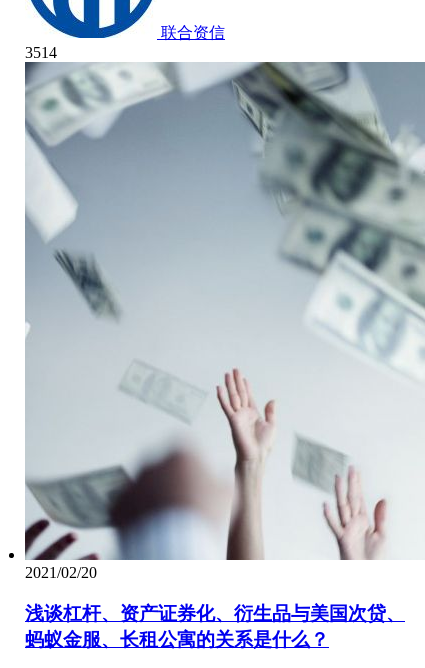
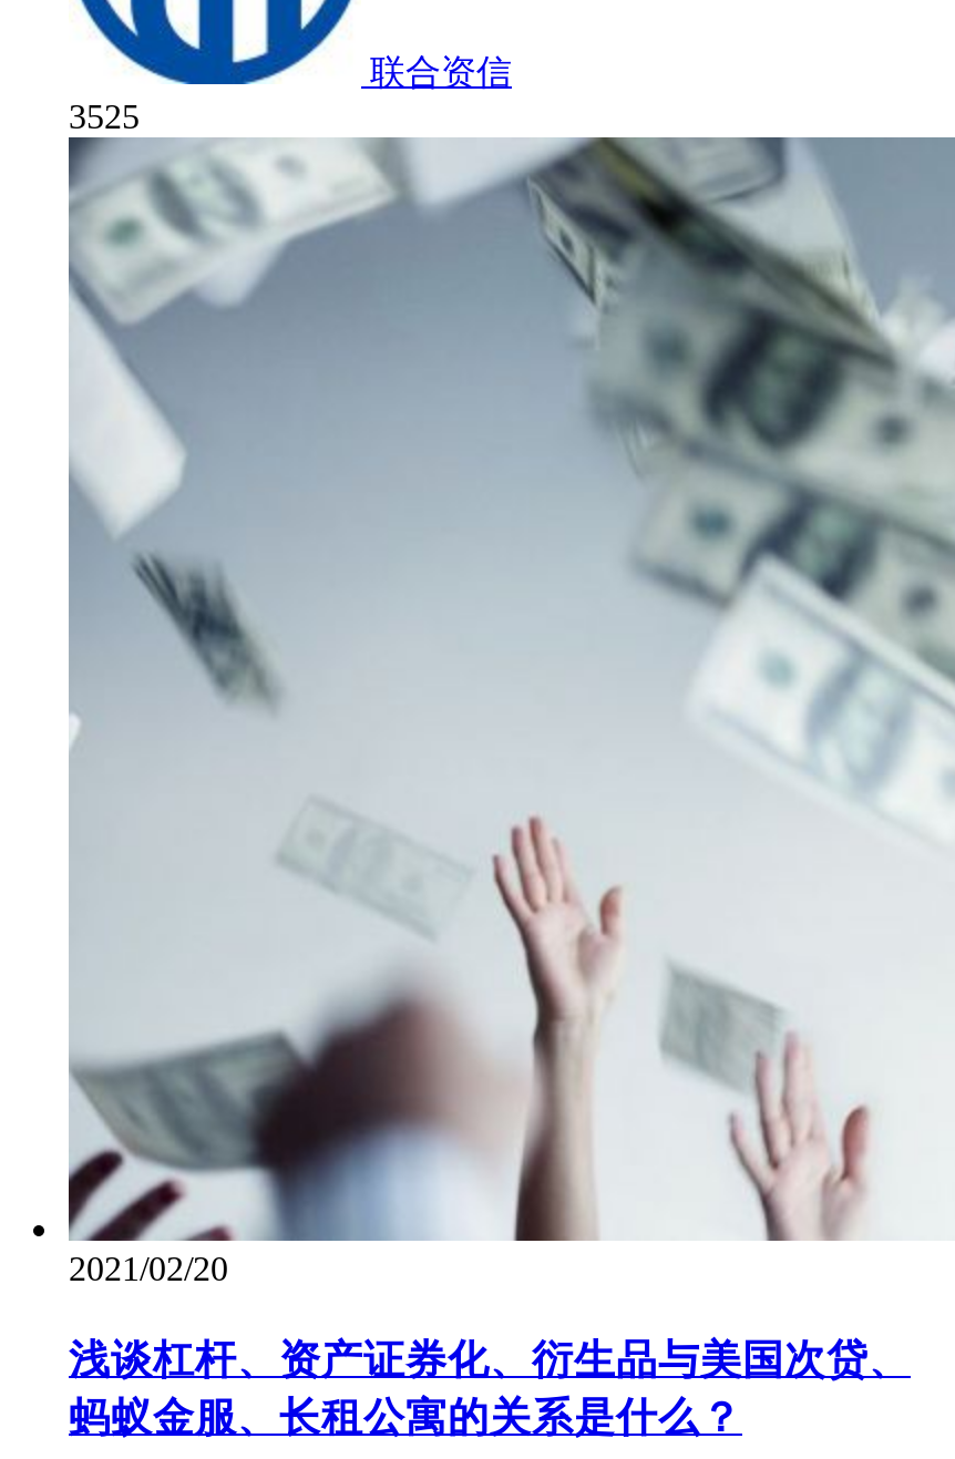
- 3514
+ 3525
